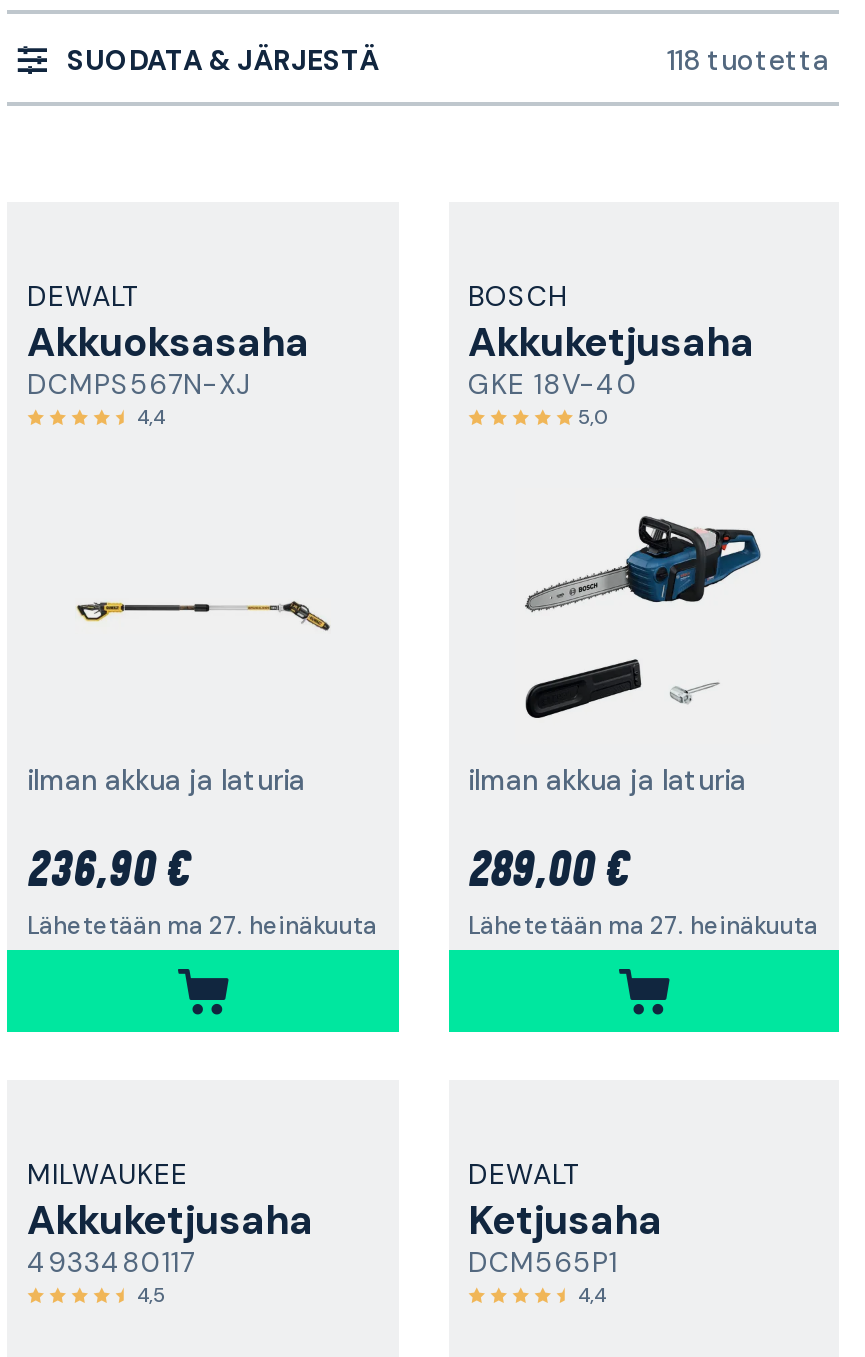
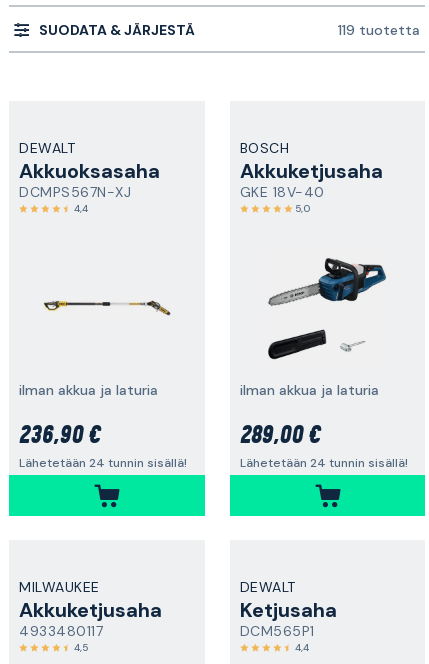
- 118 tuotetta
+ 119 tuotetta

- Lähetetään ma 27. heinäkuuta
+ Lähetetään 24 tunnin sisällä!

- Lähetetään ma 27. heinäkuuta
+ Lähetetään 24 tunnin sisällä!
